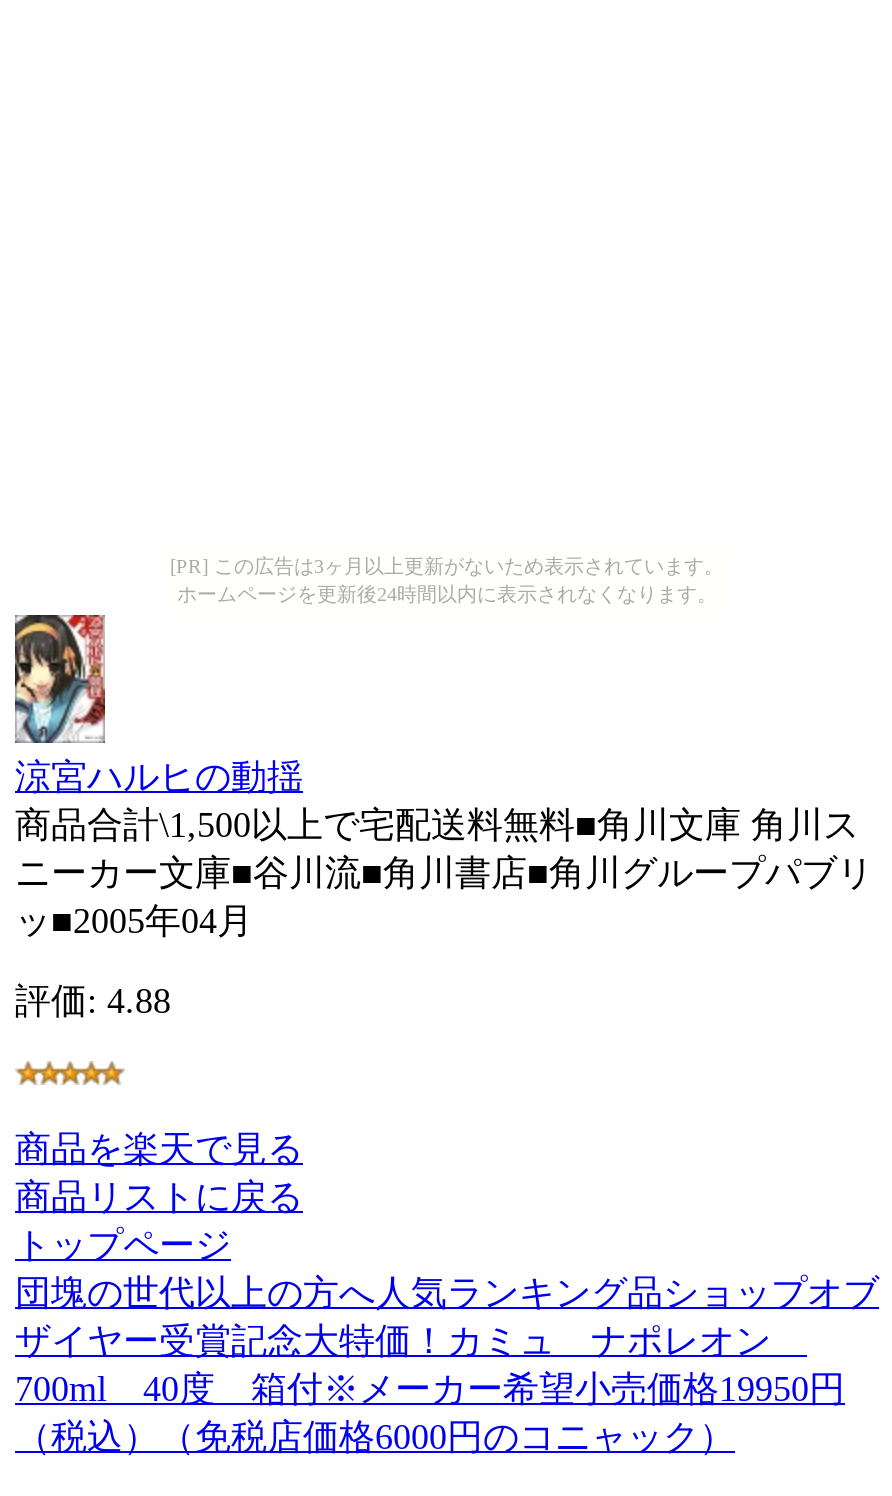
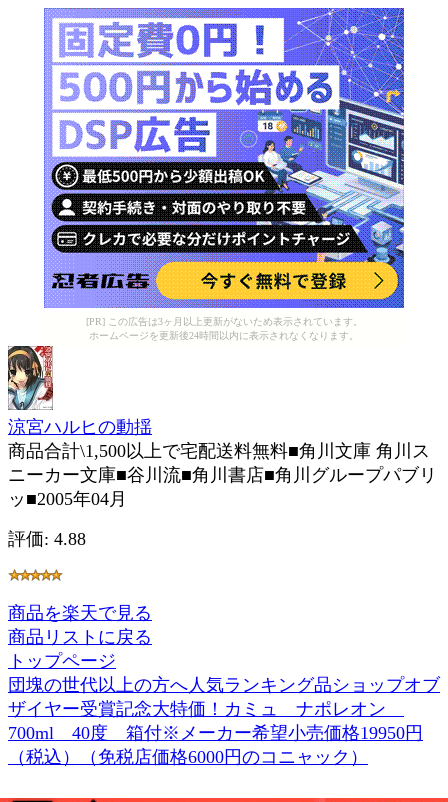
+ [image]
